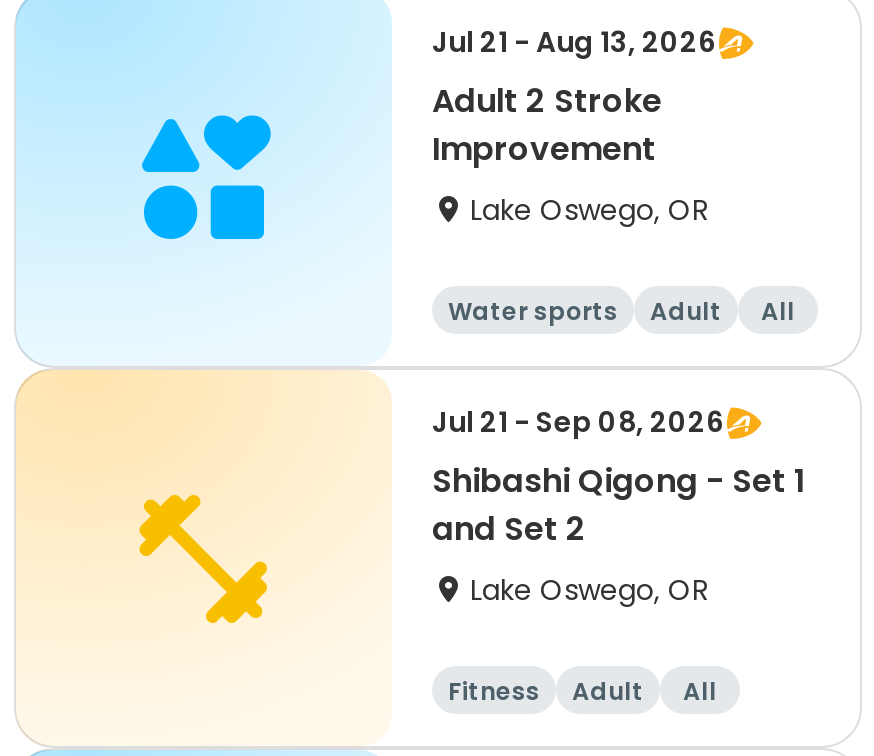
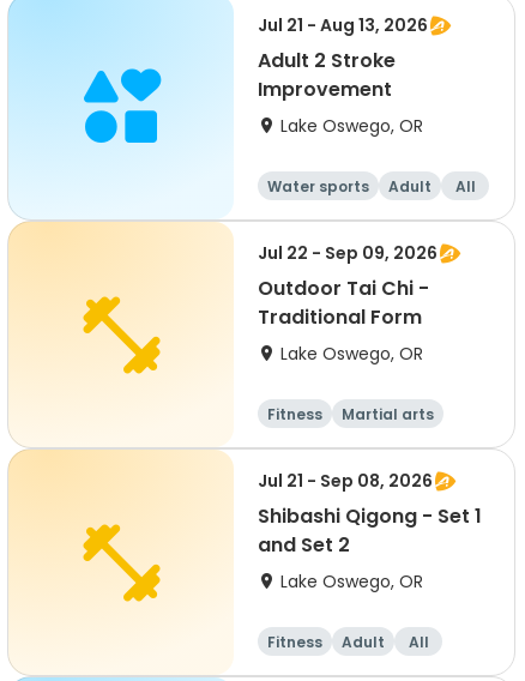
+ Jul 22 - Sep 09, 2026
+ Outdoor Tai Chi -
+ Traditional Form
+ Lake Oswego, OR
+ Fitness
+ Martial arts
